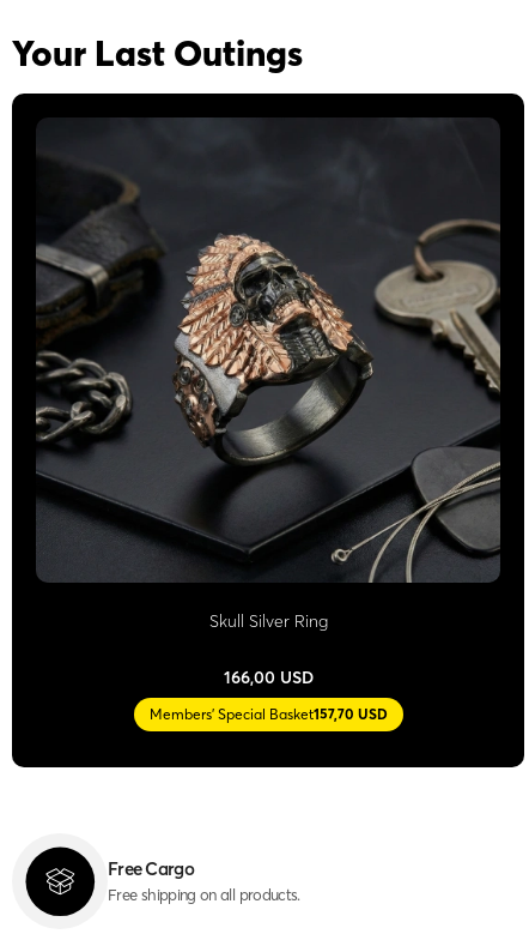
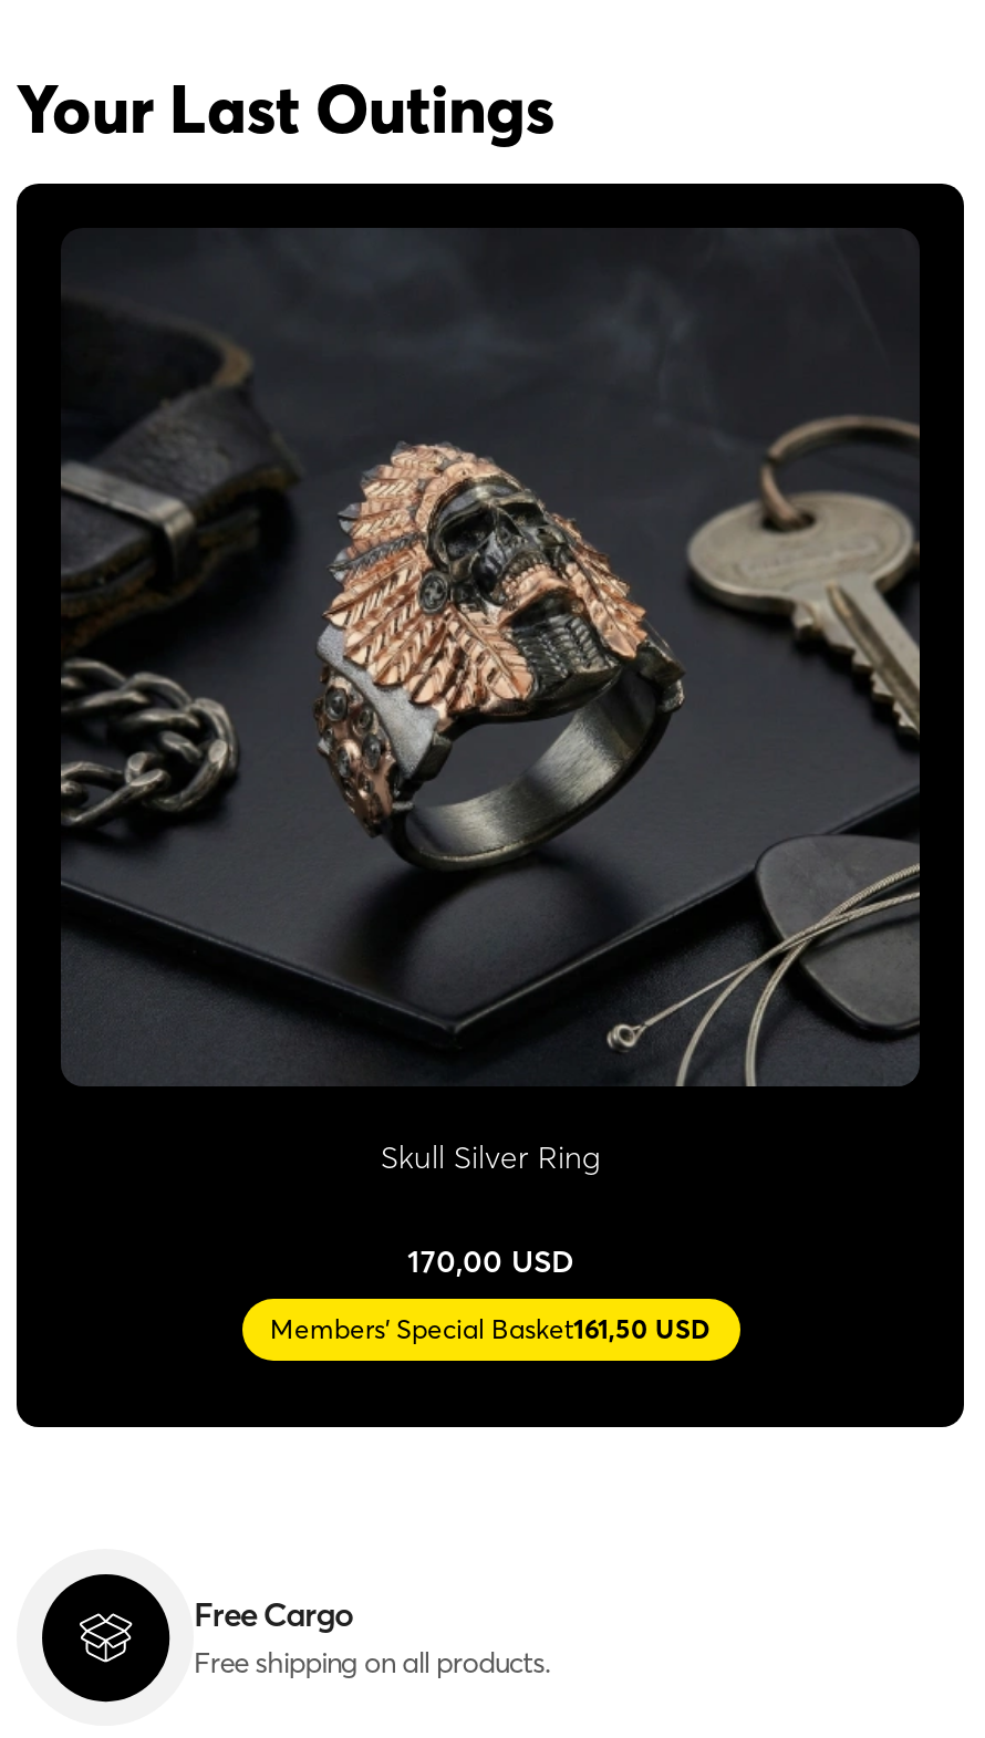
- 166,00 USD
+ 170,00 USD

- Members' Special Basket157,70 USD
+ Members' Special Basket161,50 USD
